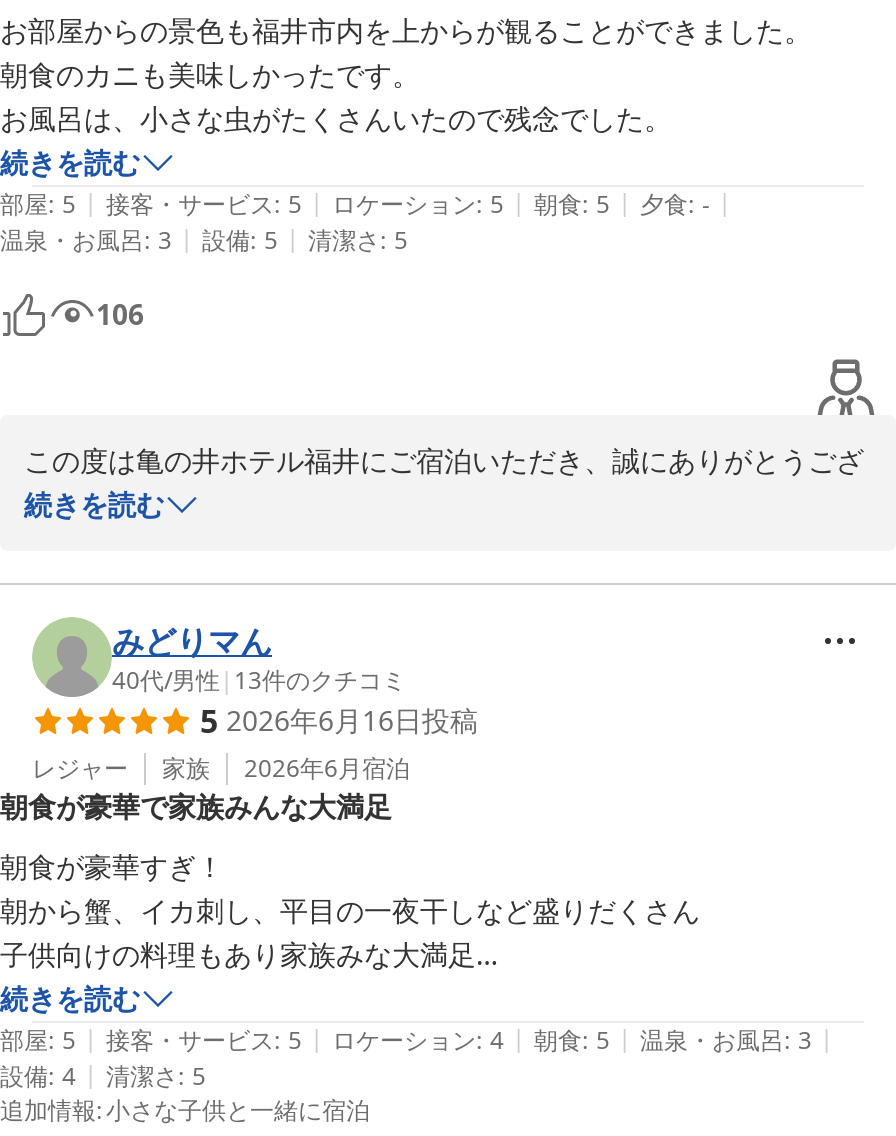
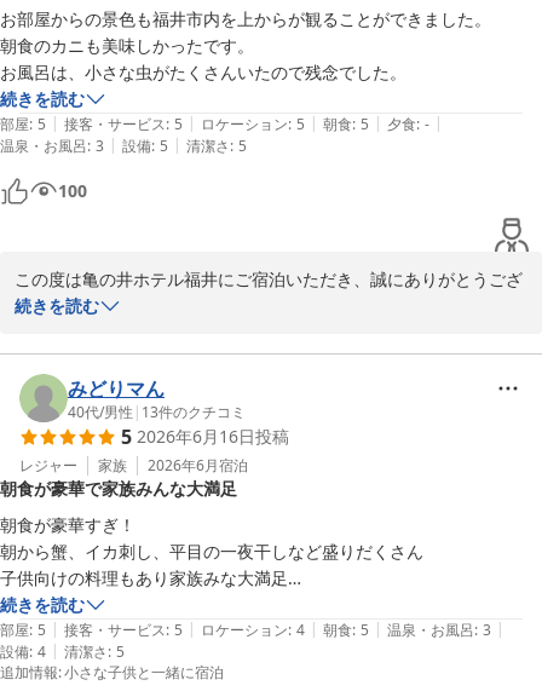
- 106
+ 100
